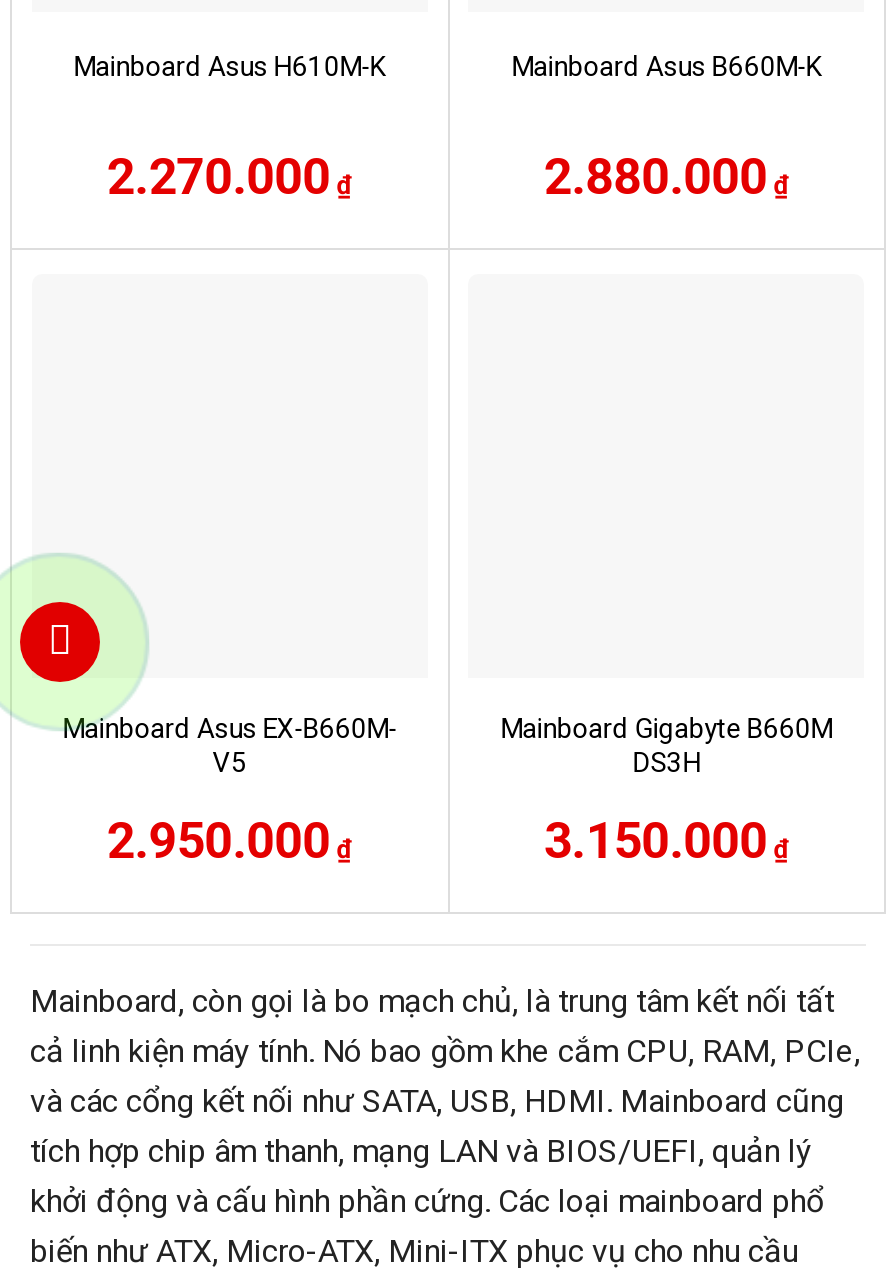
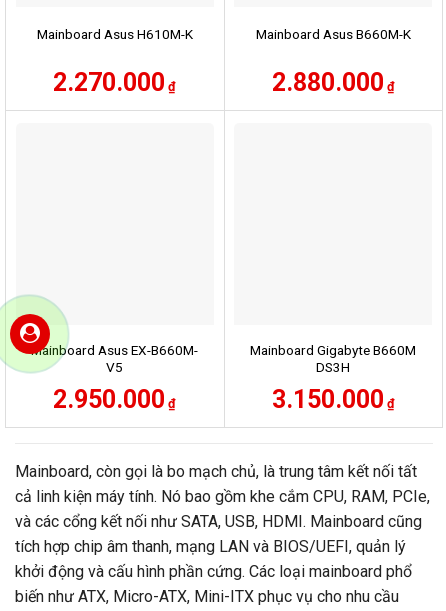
- [image]
+ [image]
